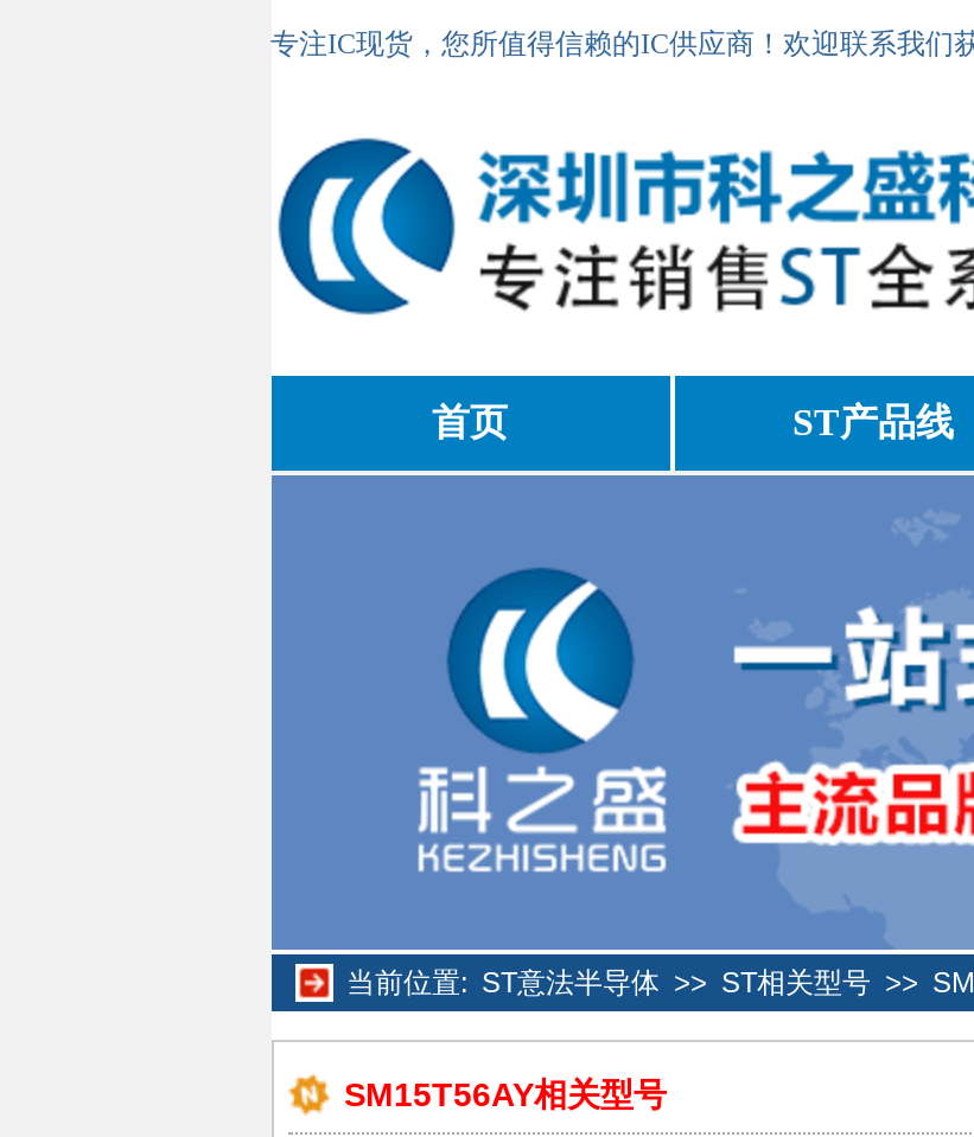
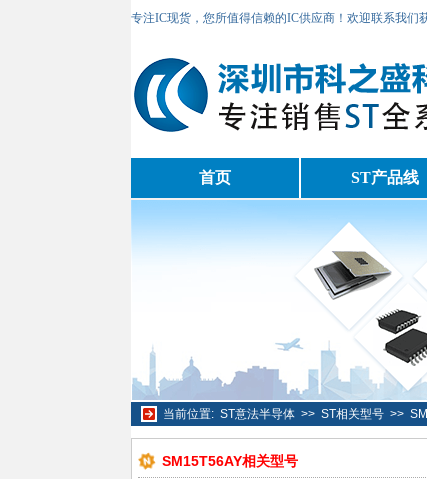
- [image]
+ [image]
